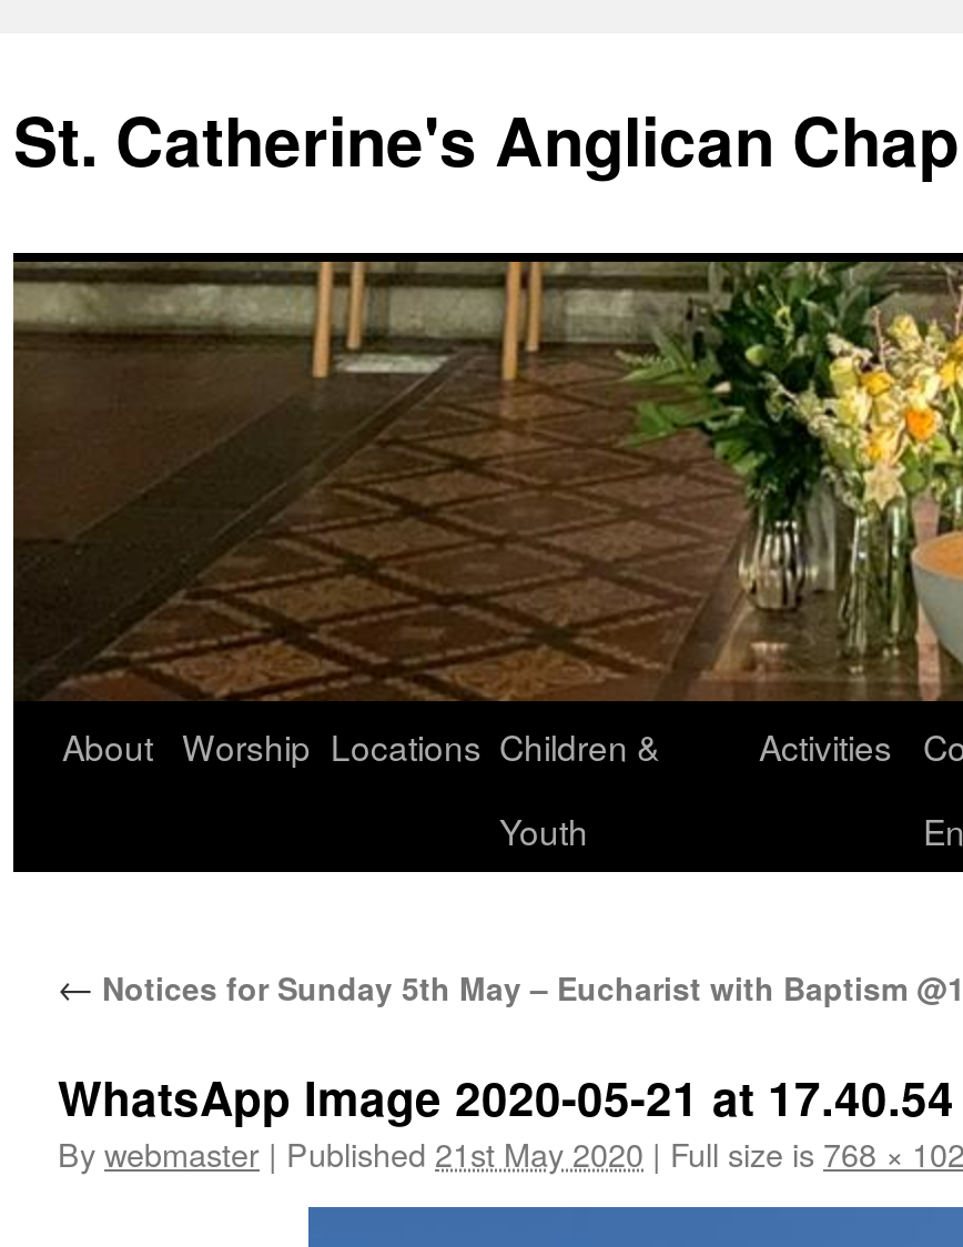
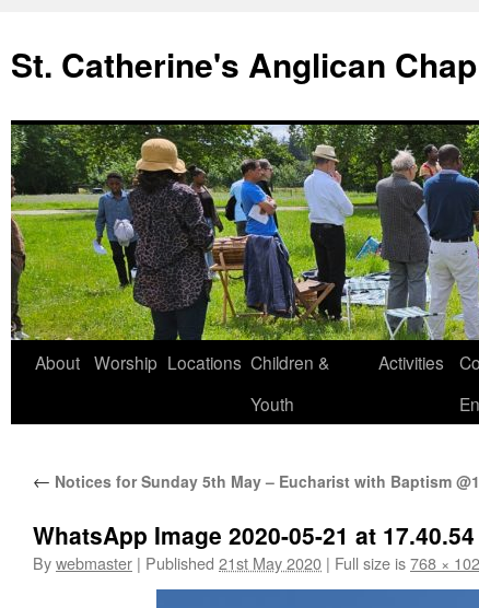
- [image]
+ [image]
